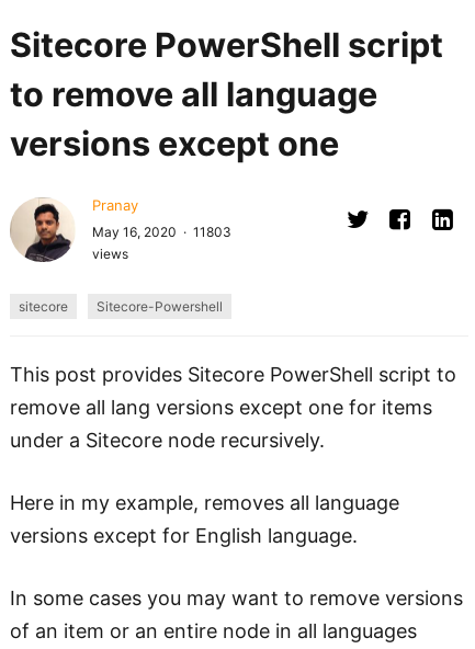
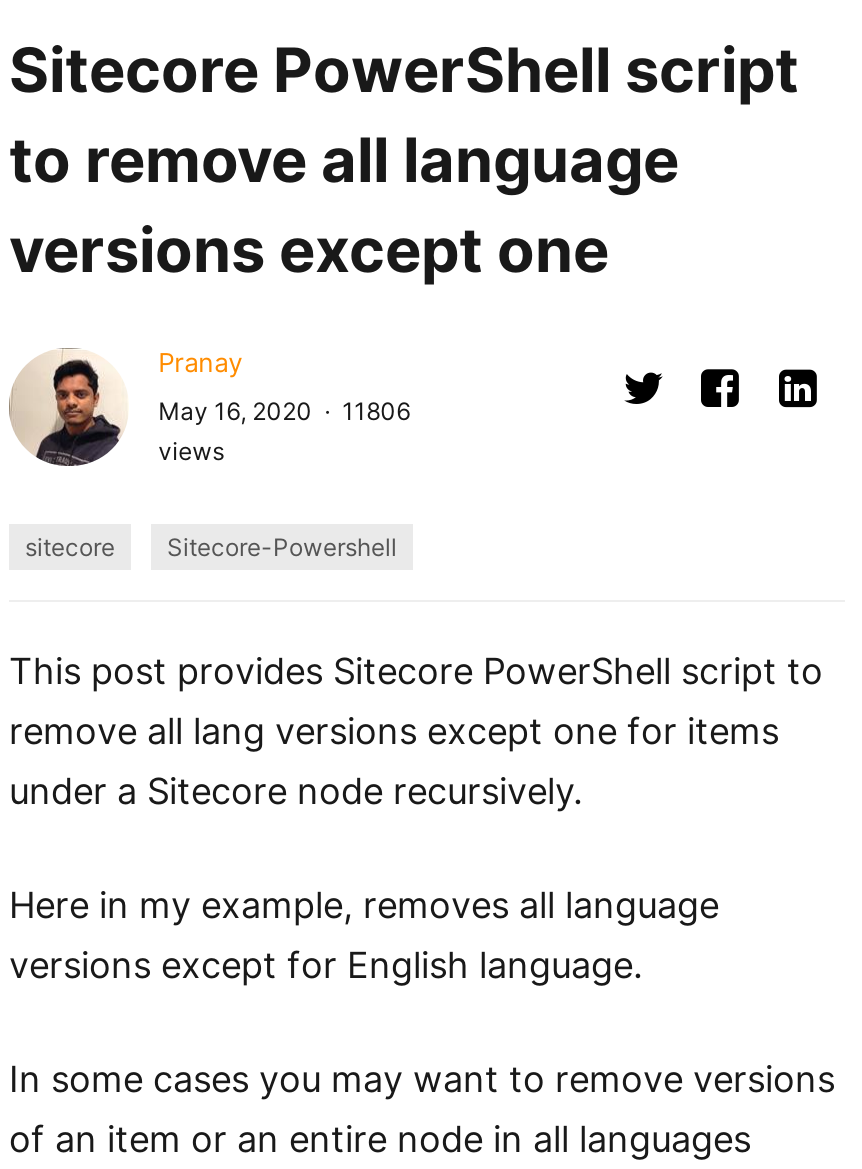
- May 16, 2020 · 11803
+ May 16, 2020 · 11806
